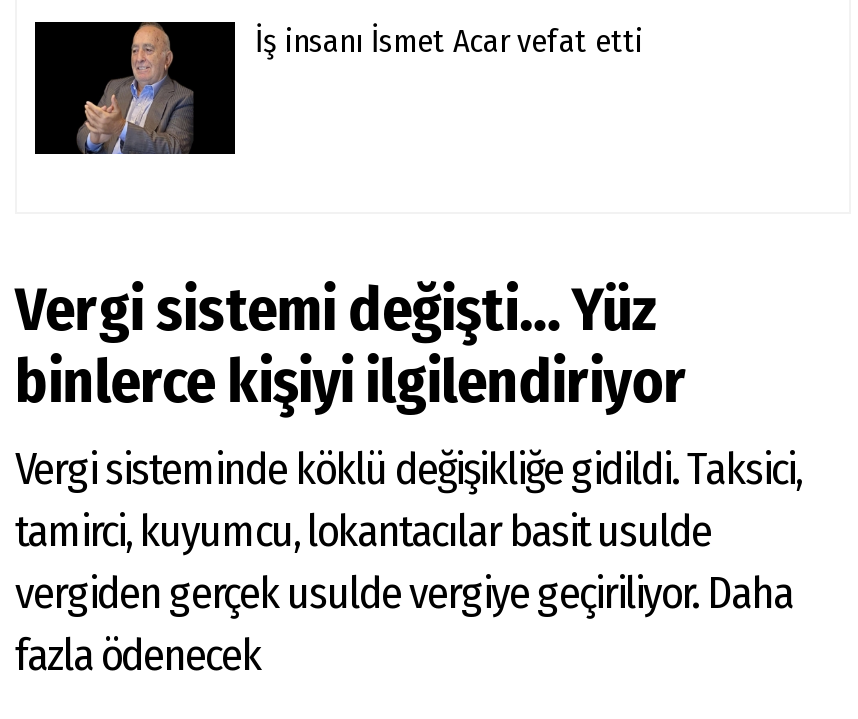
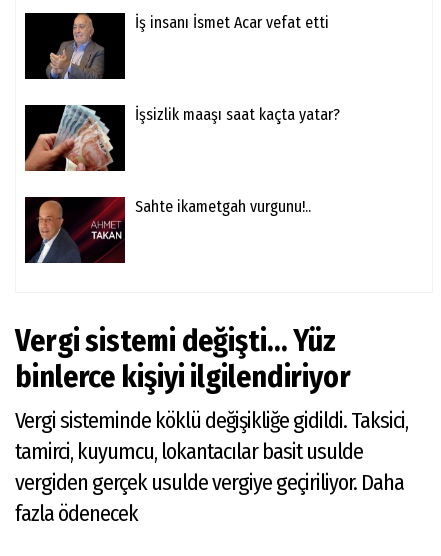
+ [image]
+ İşsizlik maaşı saat kaçta yatar?

+ [image]
+ Sahte ikametgah vurgunu!..
